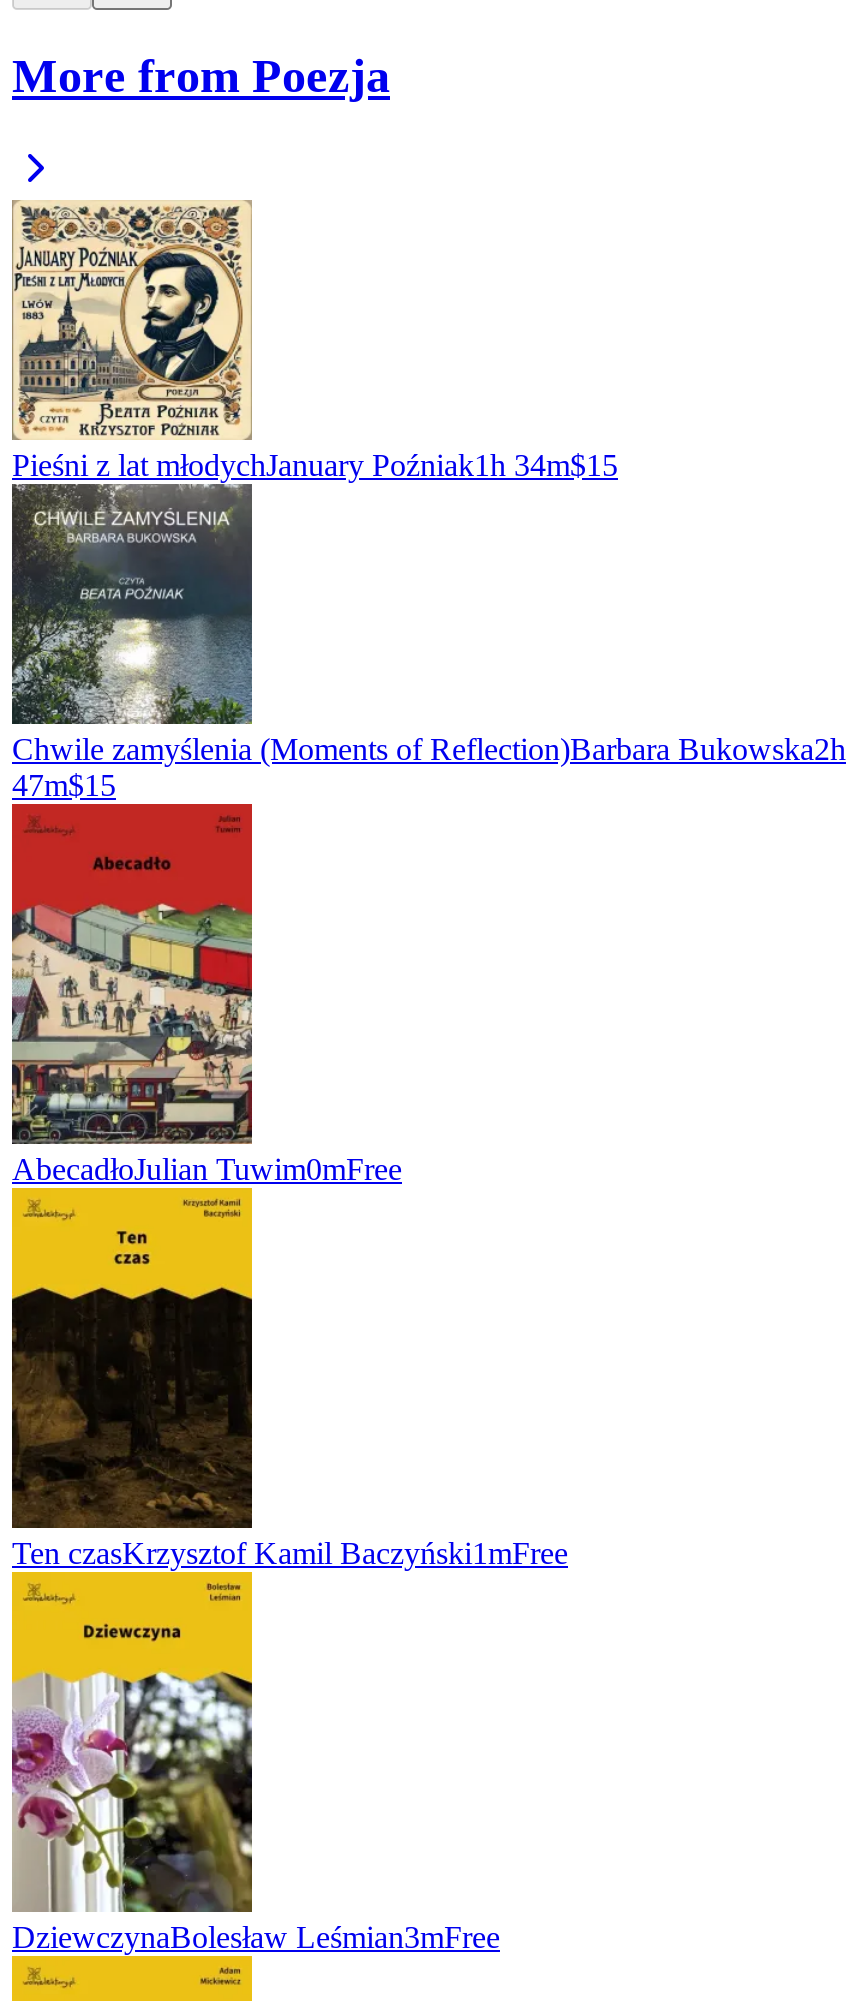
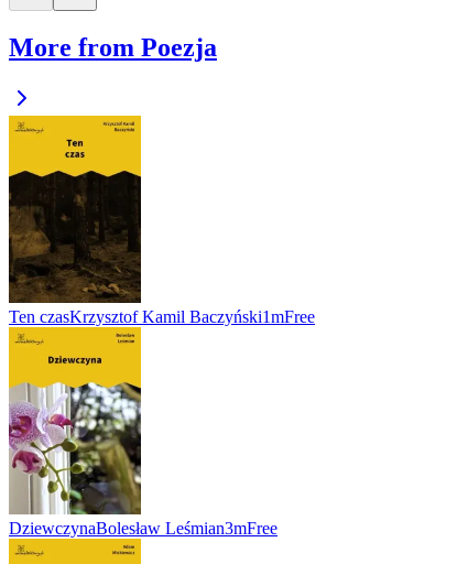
- [image]
- Pieśni z lat młodychJanuary Poźniak1h 34m$15

- [image]
- Chwile zamyślenia (Moments of Reflection)Barbara Bukowska2h
- 47m$15

- [image]
- AbecadłoJulian Tuwim0mFree
